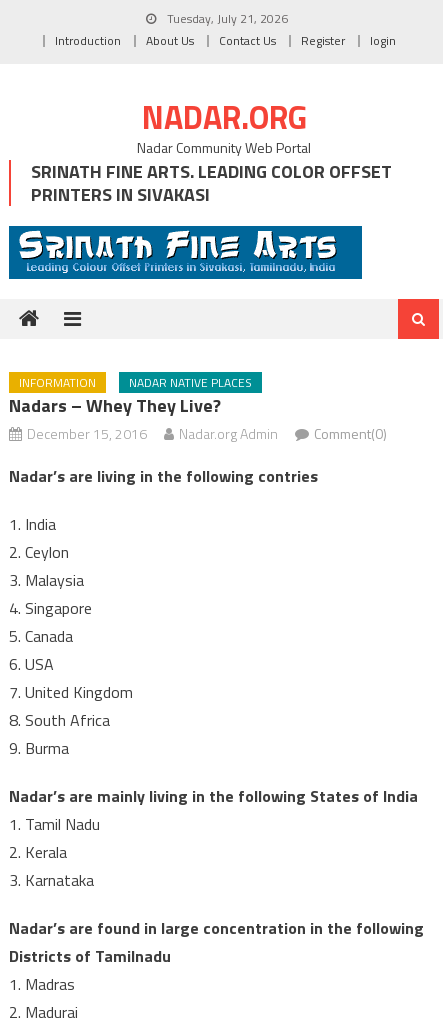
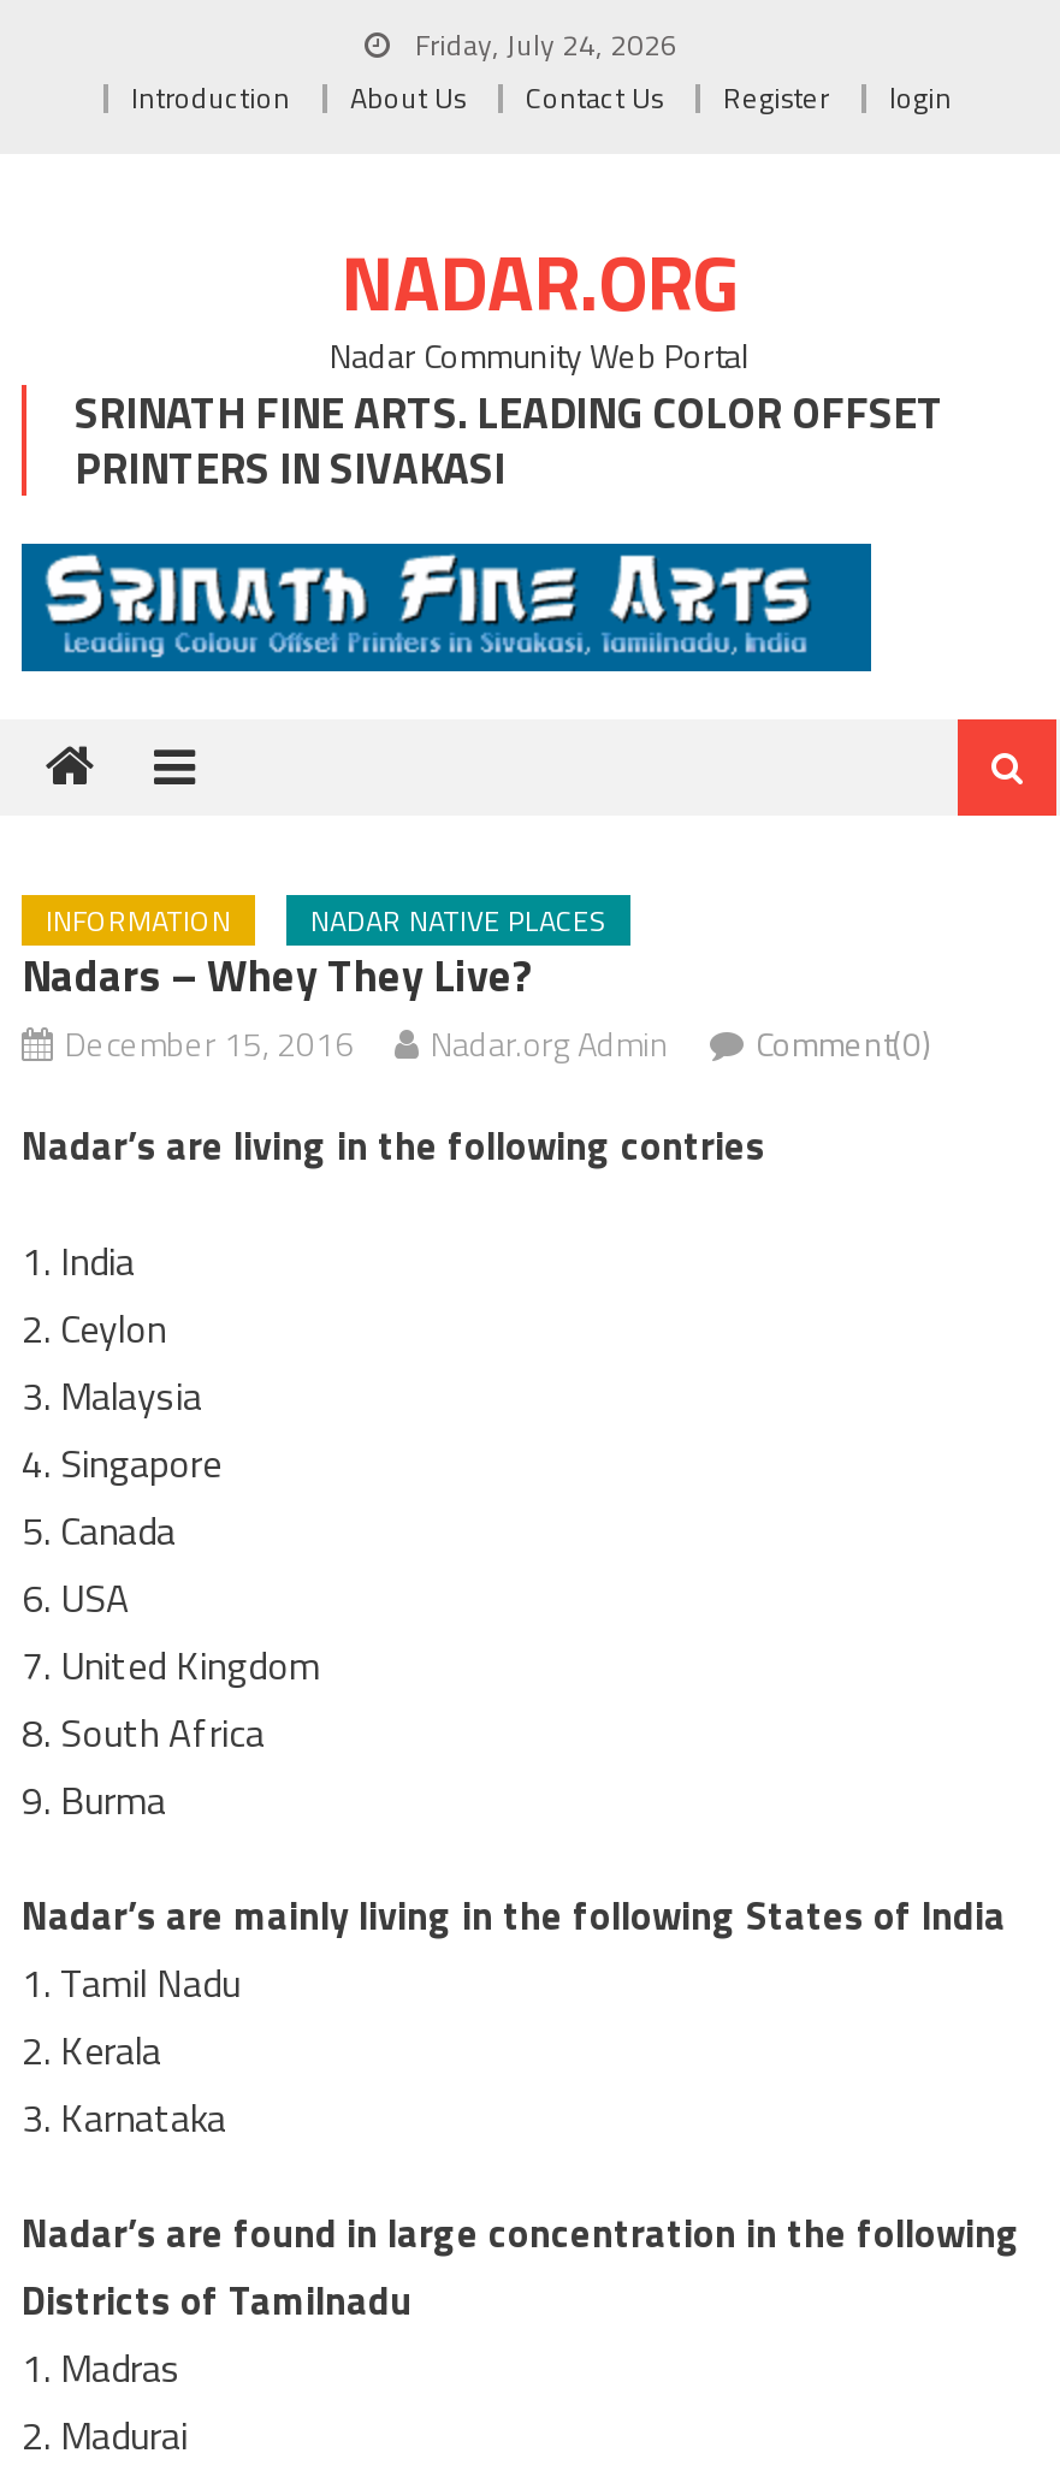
- Tuesday, July 21, 2026
+ Friday, July 24, 2026
